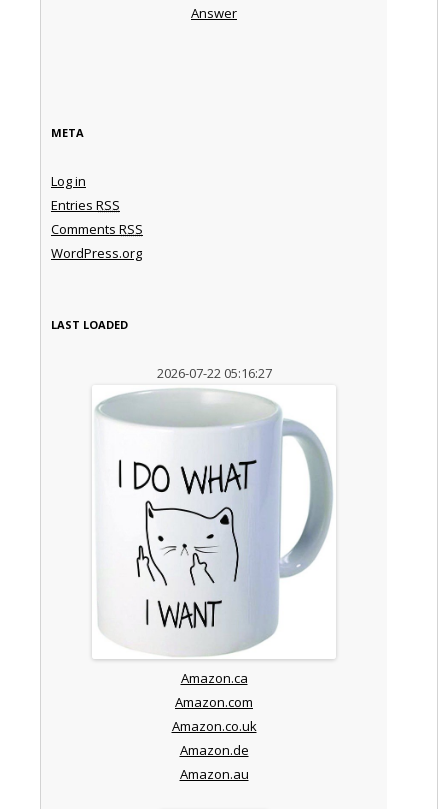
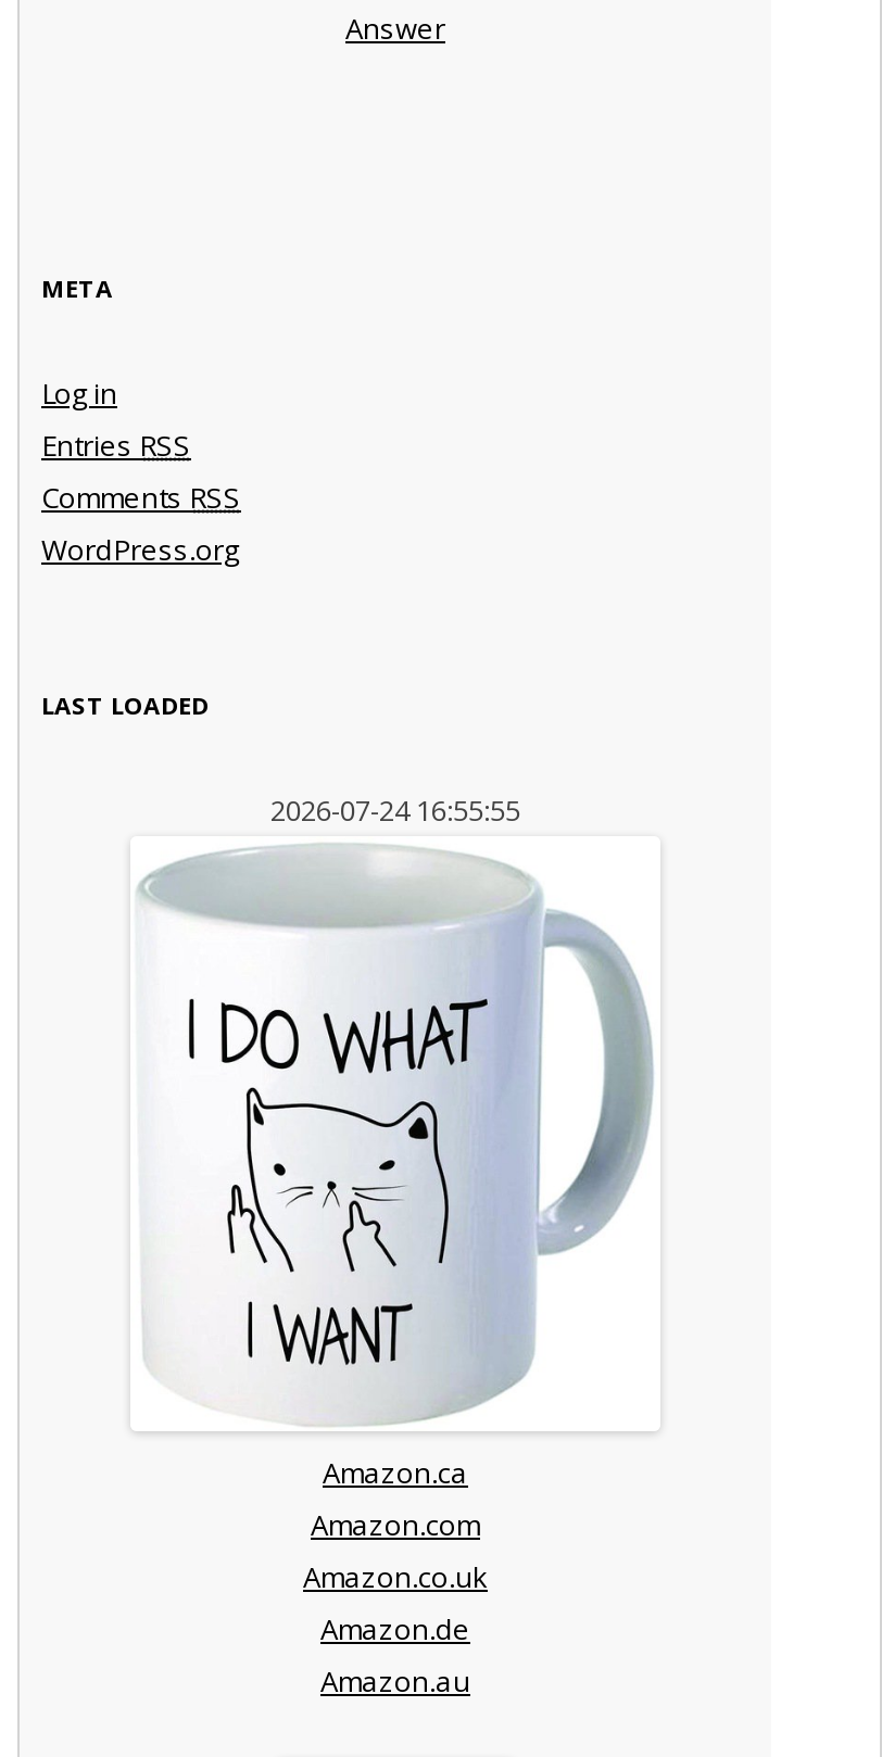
- 2026-07-22 05:16:27
+ 2026-07-24 16:55:55
